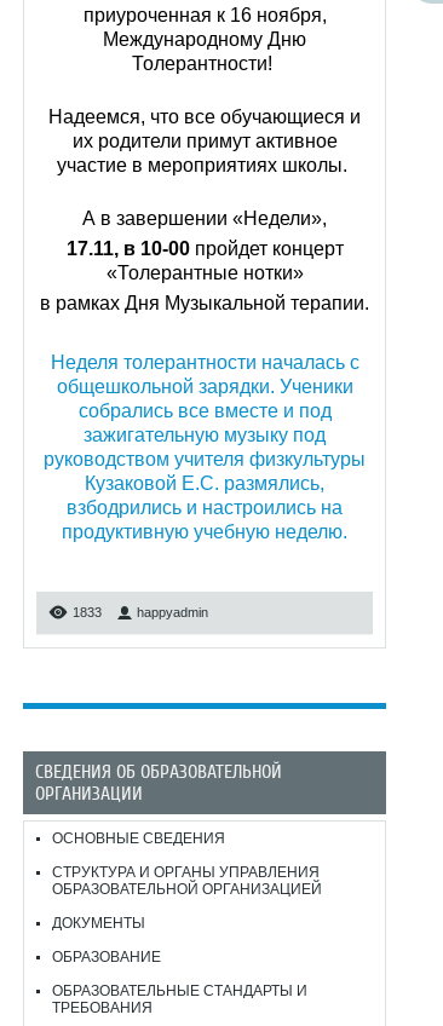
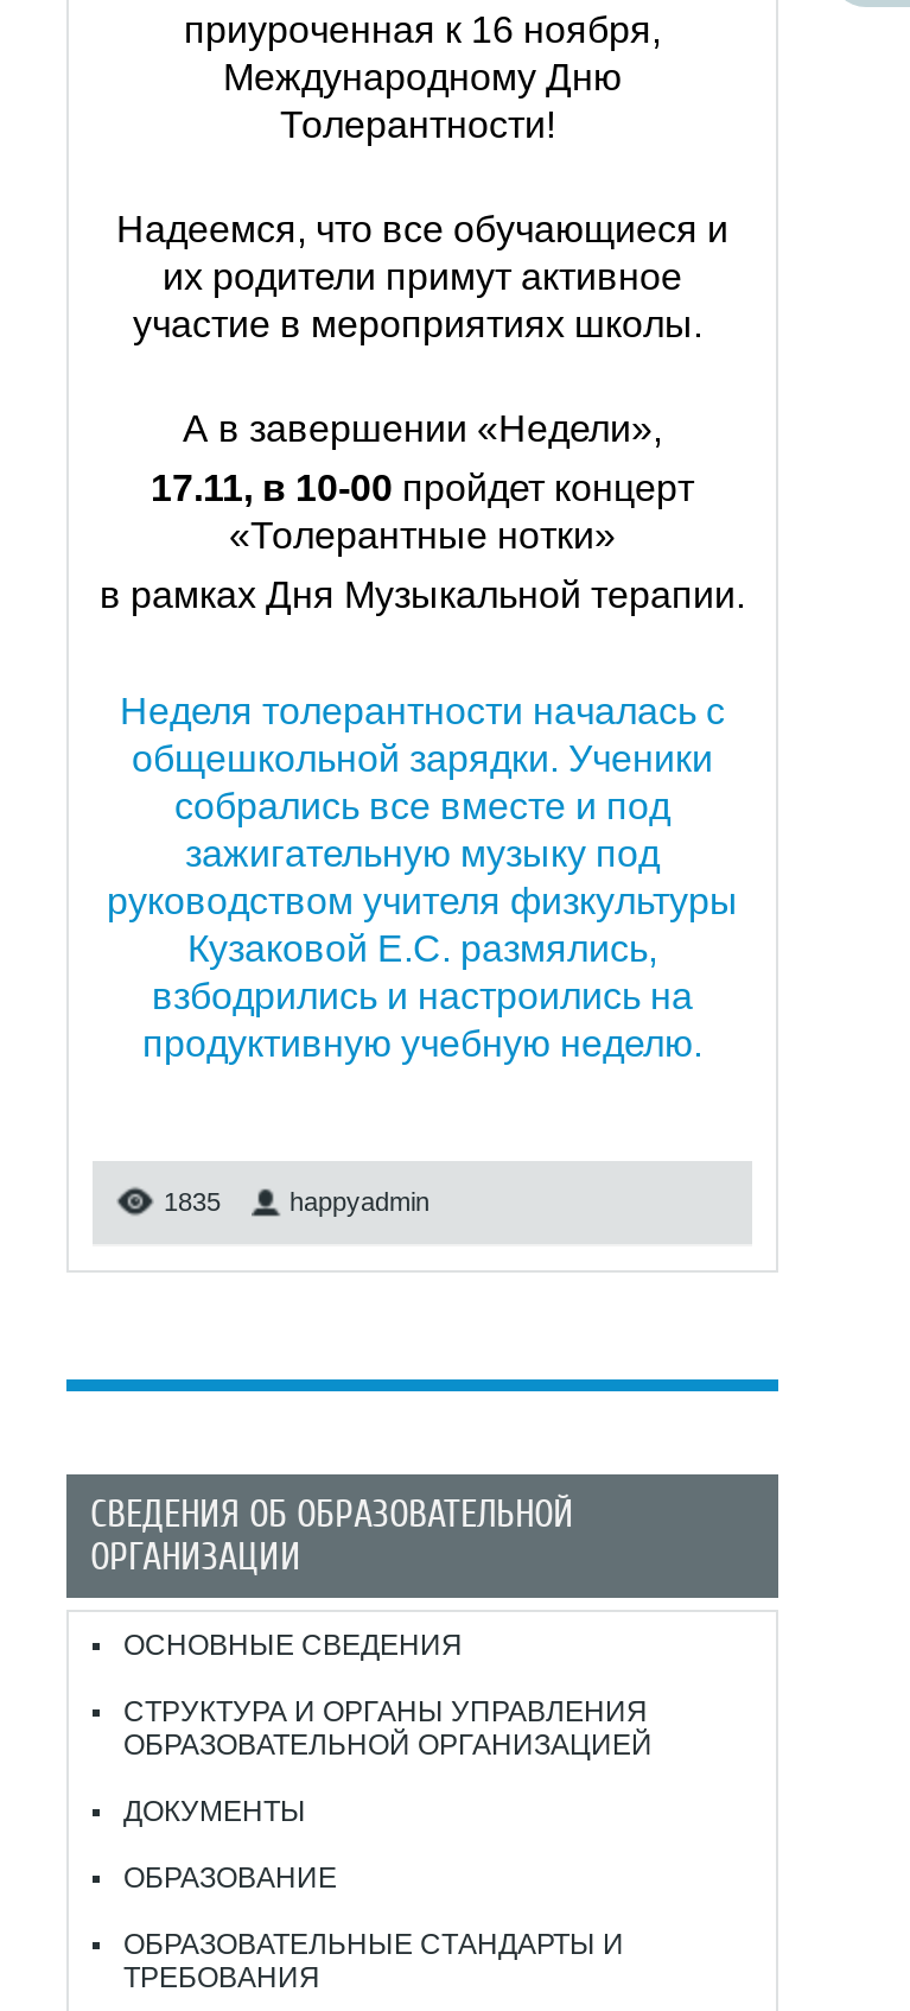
- 1833
+ 1835
